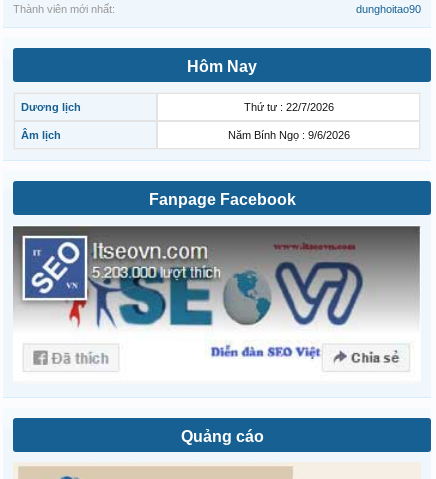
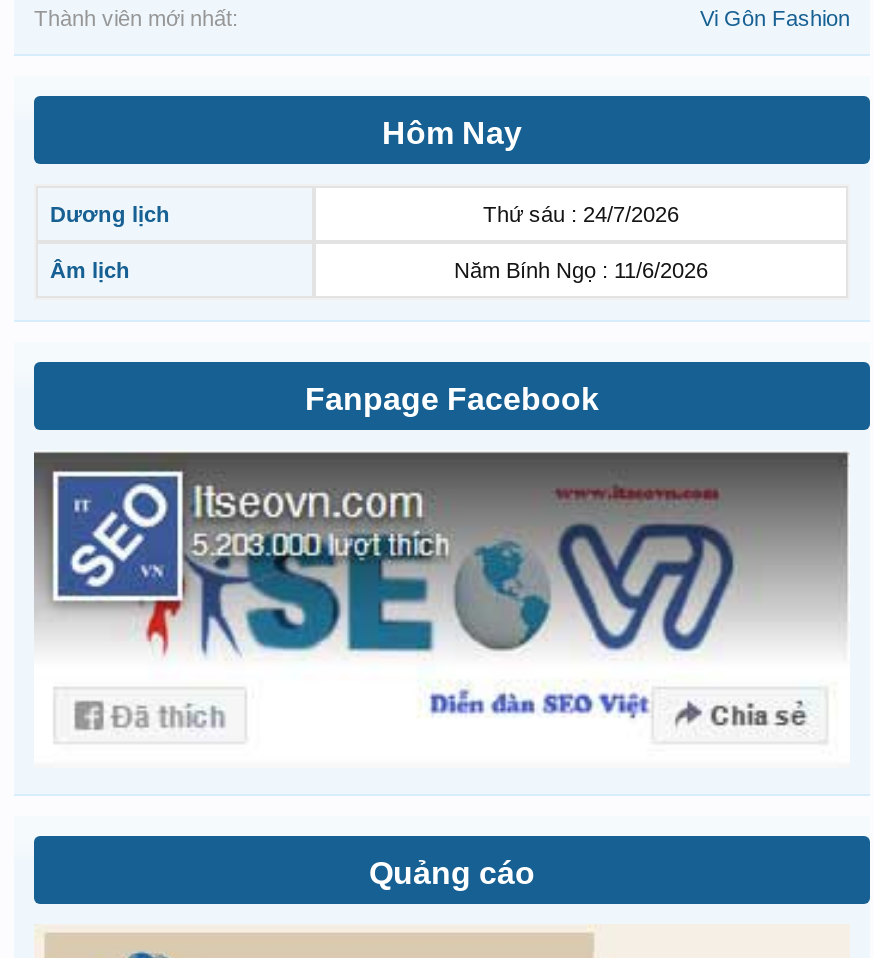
- dunghoitao90
+ Vi Gôn Fashion

- Thứ tư : 22/7/2026
+ Thứ sáu : 24/7/2026

- Năm Bính Ngọ : 9/6/2026
+ Năm Bính Ngọ : 11/6/2026
